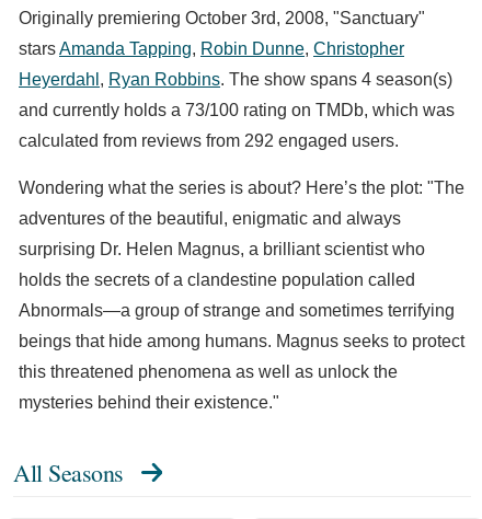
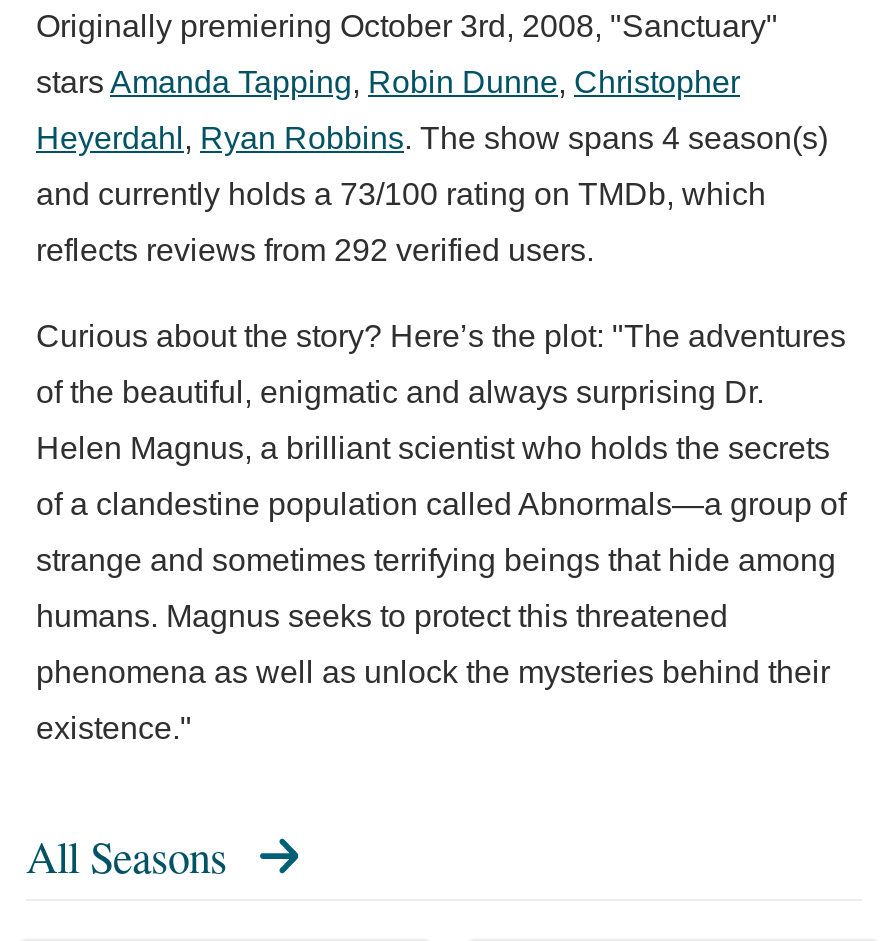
- and currently holds a 73/100 rating on TMDb, which was
+ and currently holds a 73/100 rating on TMDb, which

- calculated from reviews from 292 engaged users.
+ reflects reviews from 292 verified users.

- Wondering what the series is about? Here’s the plot: "The
+ Curious about the story? Here’s the plot: "The adventures

- adventures of the beautiful, enigmatic and always
+ of the beautiful, enigmatic and always surprising Dr.

- surprising Dr. Helen Magnus, a brilliant scientist who
+ Helen Magnus, a brilliant scientist who holds the secrets

- holds the secrets of a clandestine population called
+ of a clandestine population called Abnormals—a group of

- Abnormals—a group of strange and sometimes terrifying
+ strange and sometimes terrifying beings that hide among

- beings that hide among humans. Magnus seeks to protect
+ humans. Magnus seeks to protect this threatened

- this threatened phenomena as well as unlock the
+ phenomena as well as unlock the mysteries behind their

- mysteries behind their existence."
+ existence."
